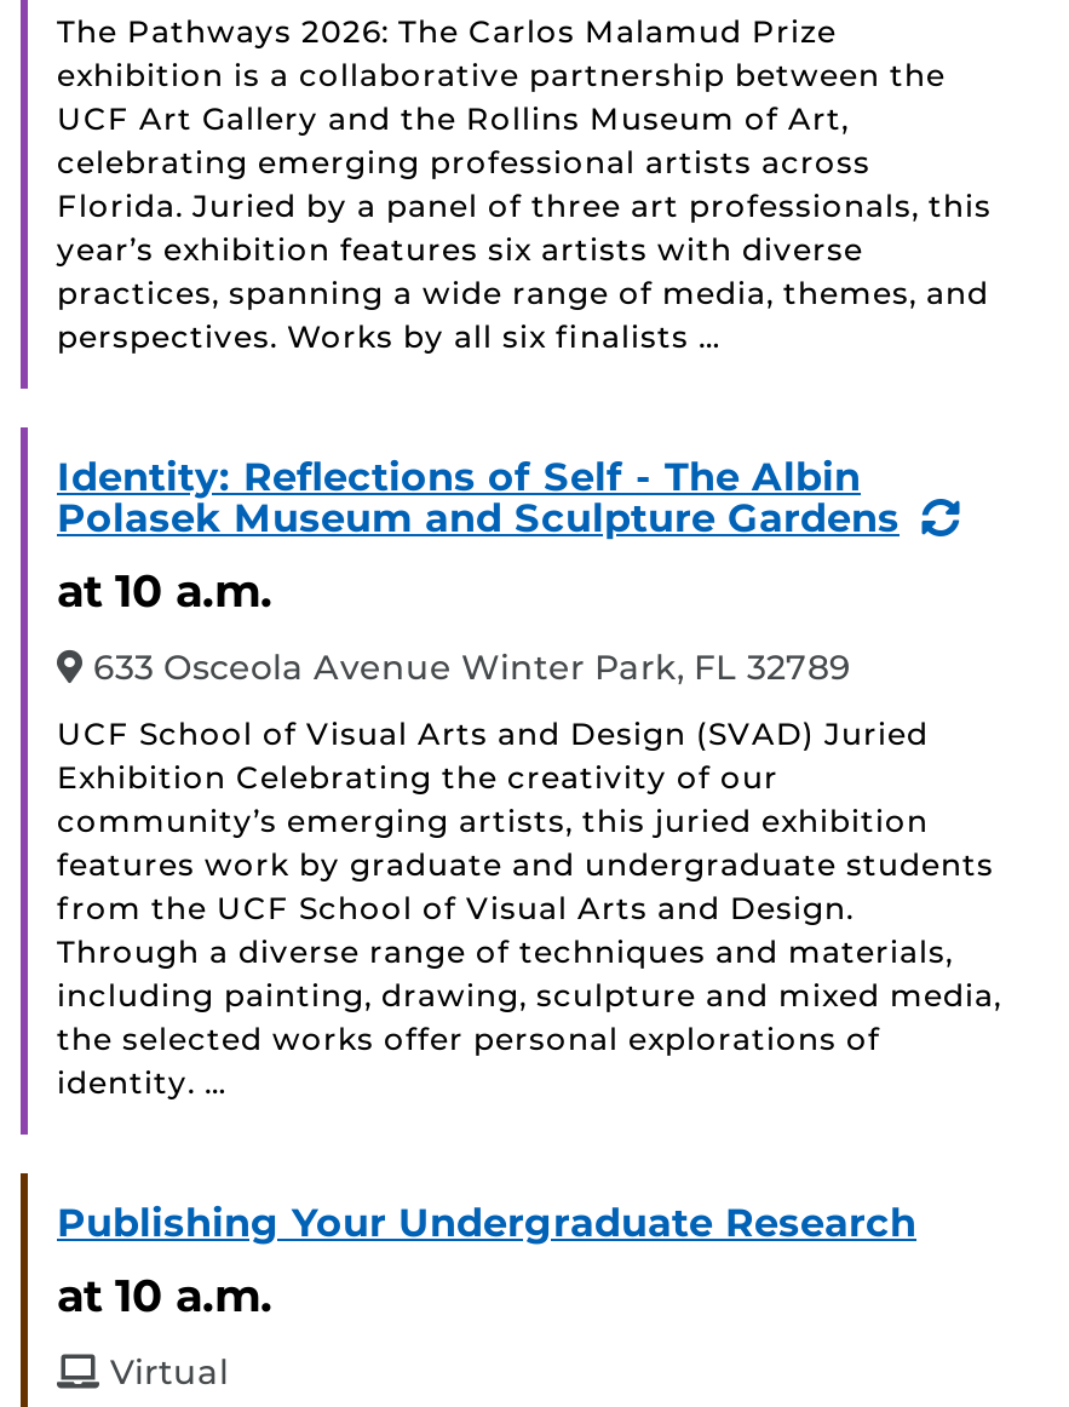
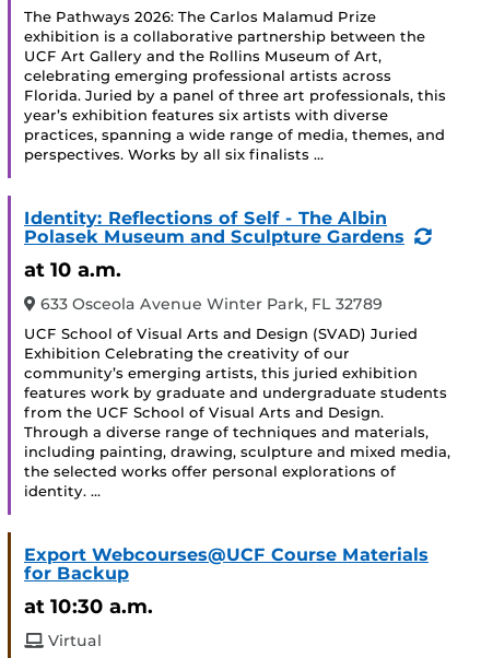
- Publishing Your Undergraduate Research
- at 10 a.m.
+ Export Webcourses@UCF Course Materials
+ for Backup
+ at 10:30 a.m.
